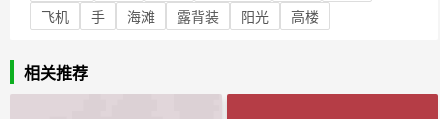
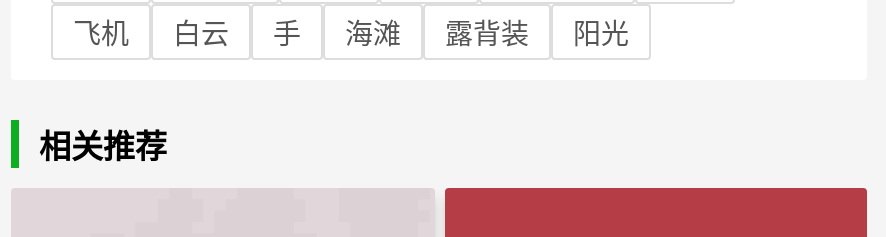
- 高楼

+ 白云
